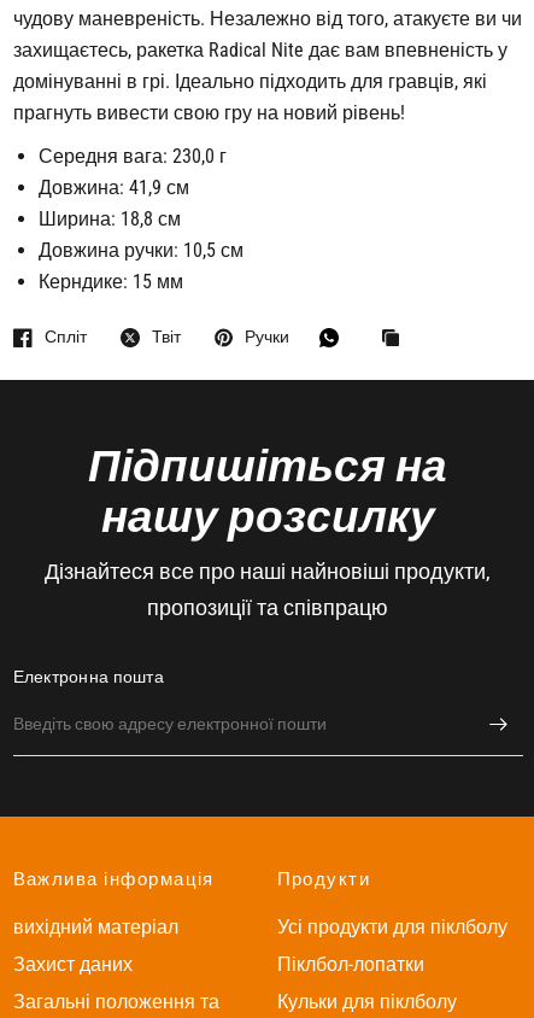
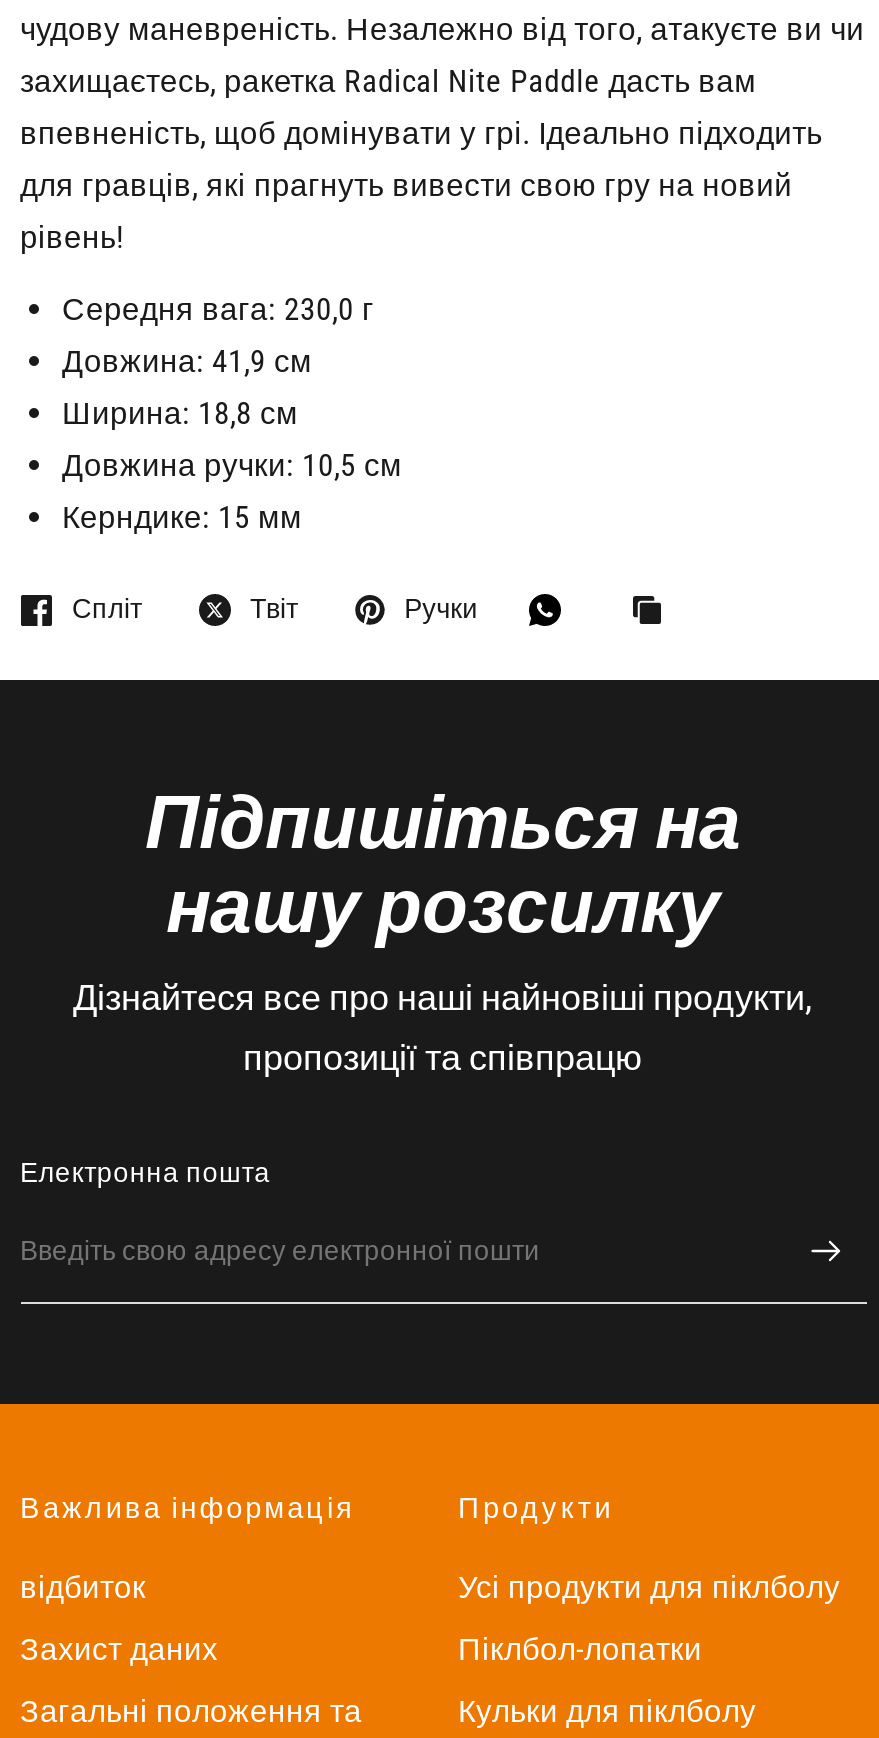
- захищаєтесь, ракетка Radical Nite дає вам впевненість у
- домінуванні в грі. Ідеально підходить для гравців, які
- прагнуть вивести свою гру на новий рівень!
+ захищаєтесь, ракетка Radical Nite Paddle дасть вам
+ впевненість, щоб домінувати у грі. Ідеально підходить
+ для гравців, які прагнуть вивести свою гру на новий
+ рівень!

- вихідний матеріал
+ відбиток
